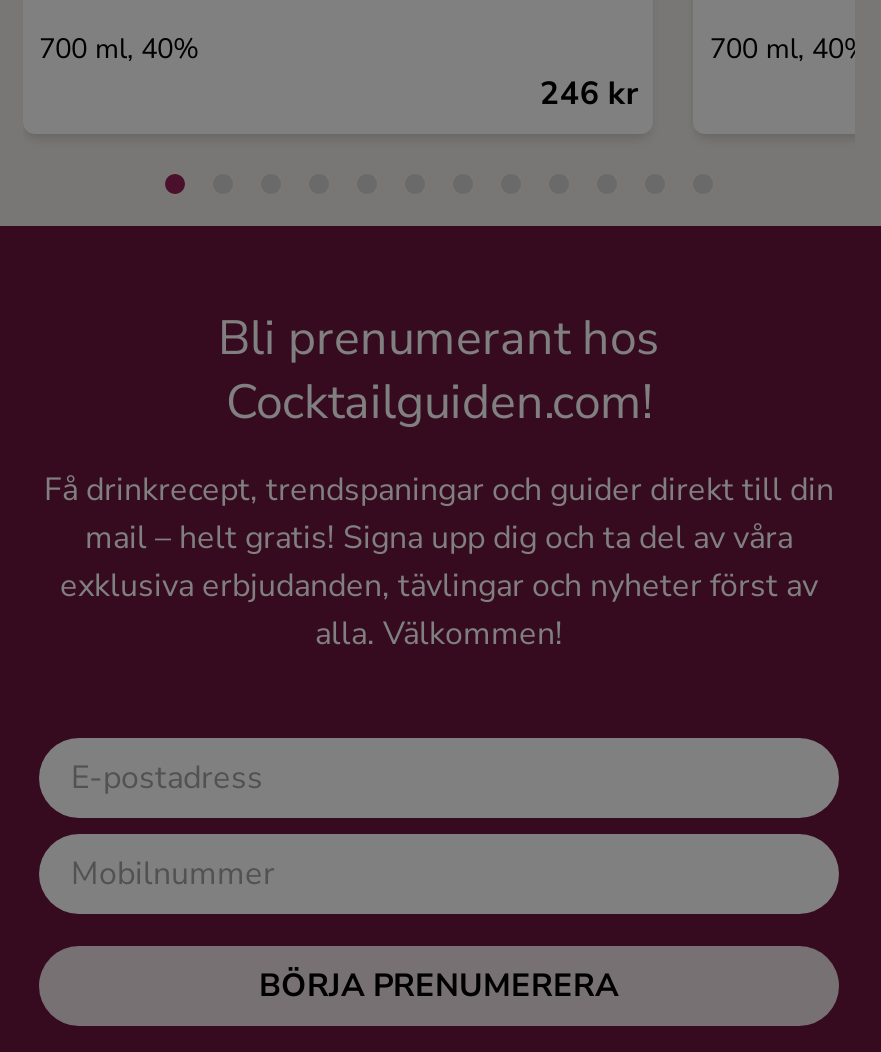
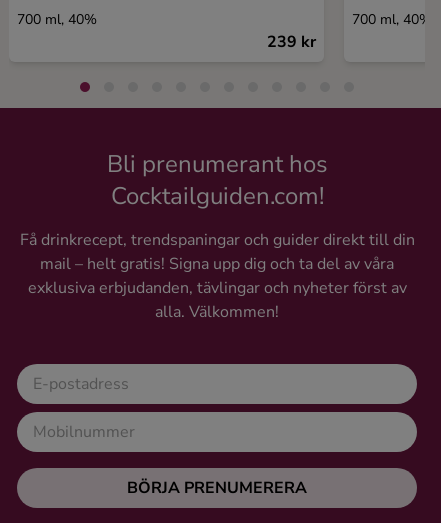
- 246 kr
+ 239 kr
